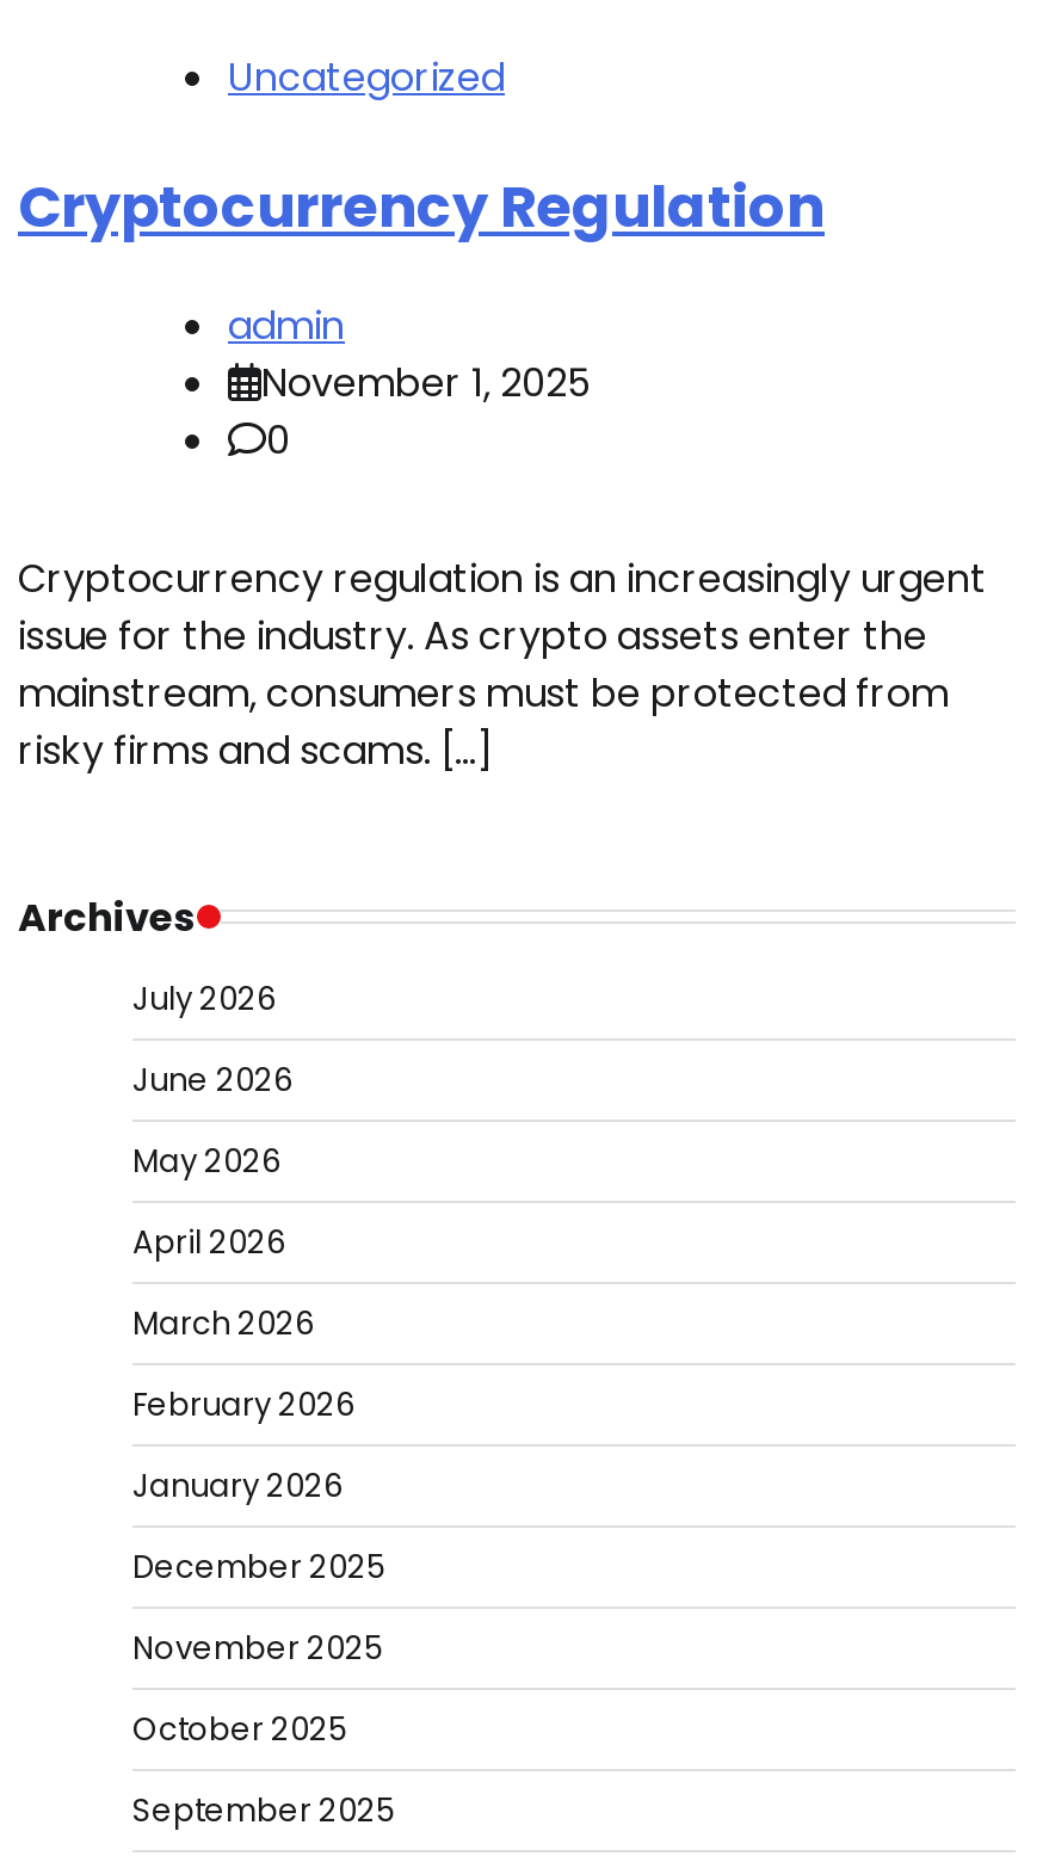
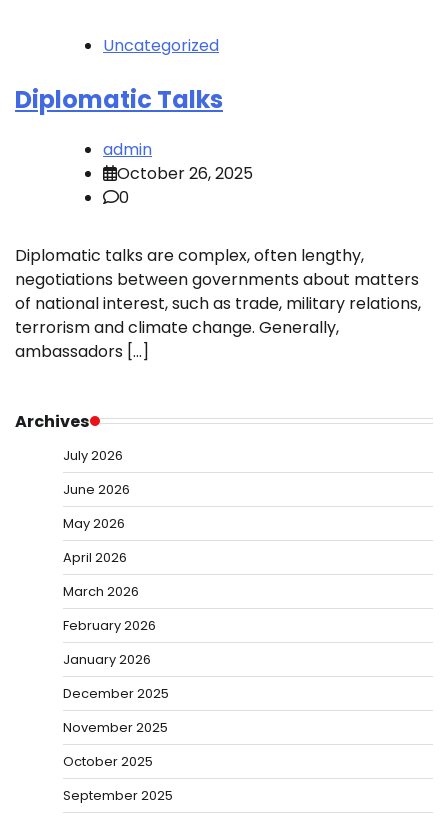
- Cryptocurrency Regulation
+ Diplomatic Talks

- November 1, 2025
+ October 26, 2025

- Cryptocurrency regulation is an increasingly urgent
- issue for the industry. As crypto assets enter the
- mainstream, consumers must be protected from
- risky firms and scams. […]
+ Diplomatic talks are complex, often lengthy,
+ negotiations between governments about matters
+ of national interest, such as trade, military relations,
+ terrorism and climate change. Generally,
+ ambassadors […]
